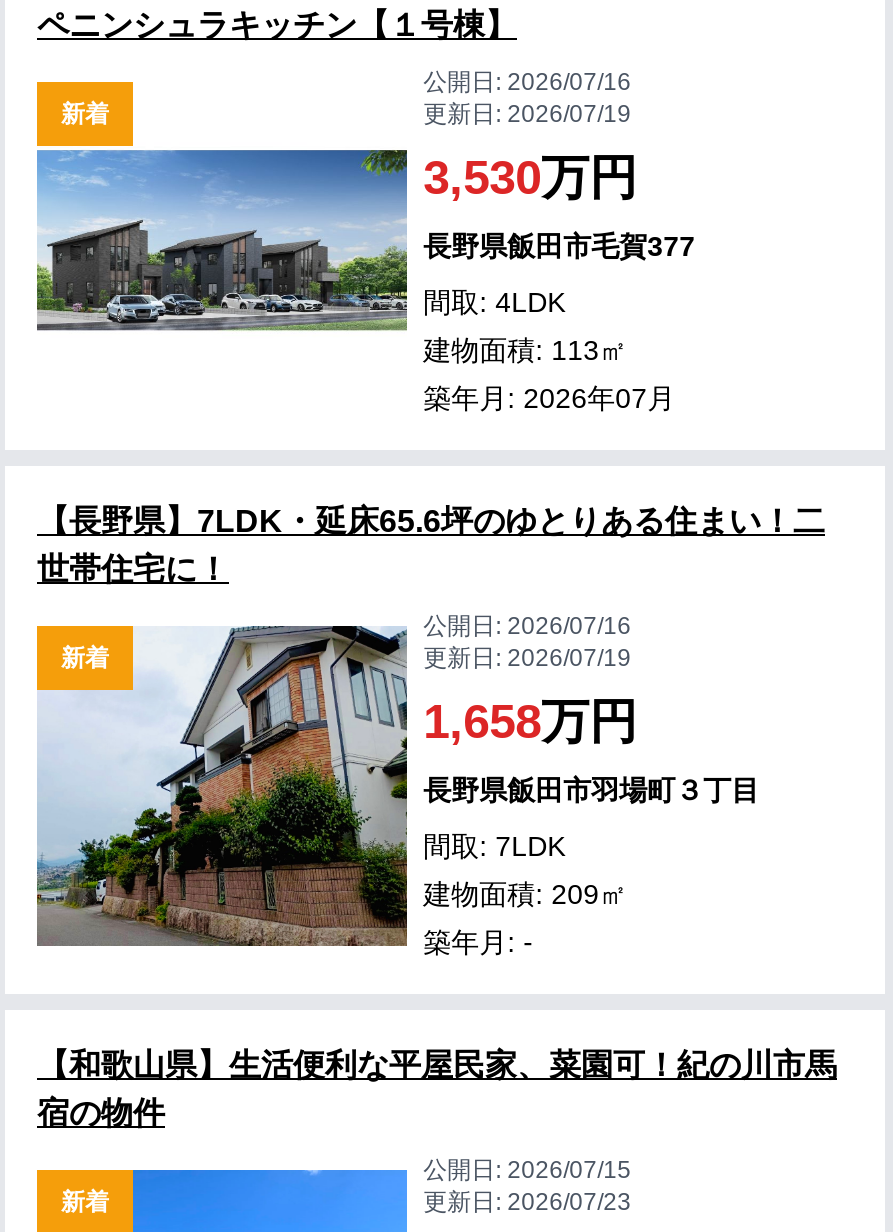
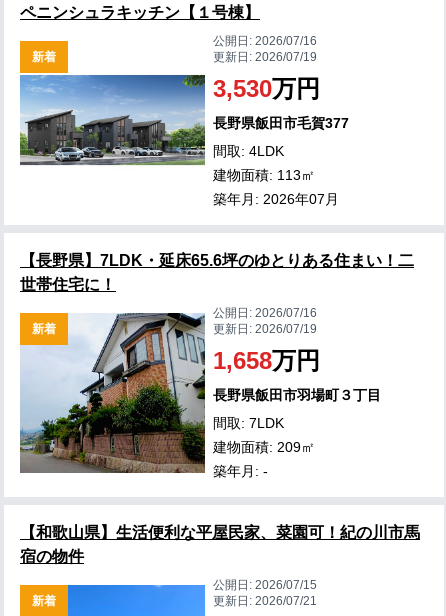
- 更新日: 2026/07/23
+ 更新日: 2026/07/21
